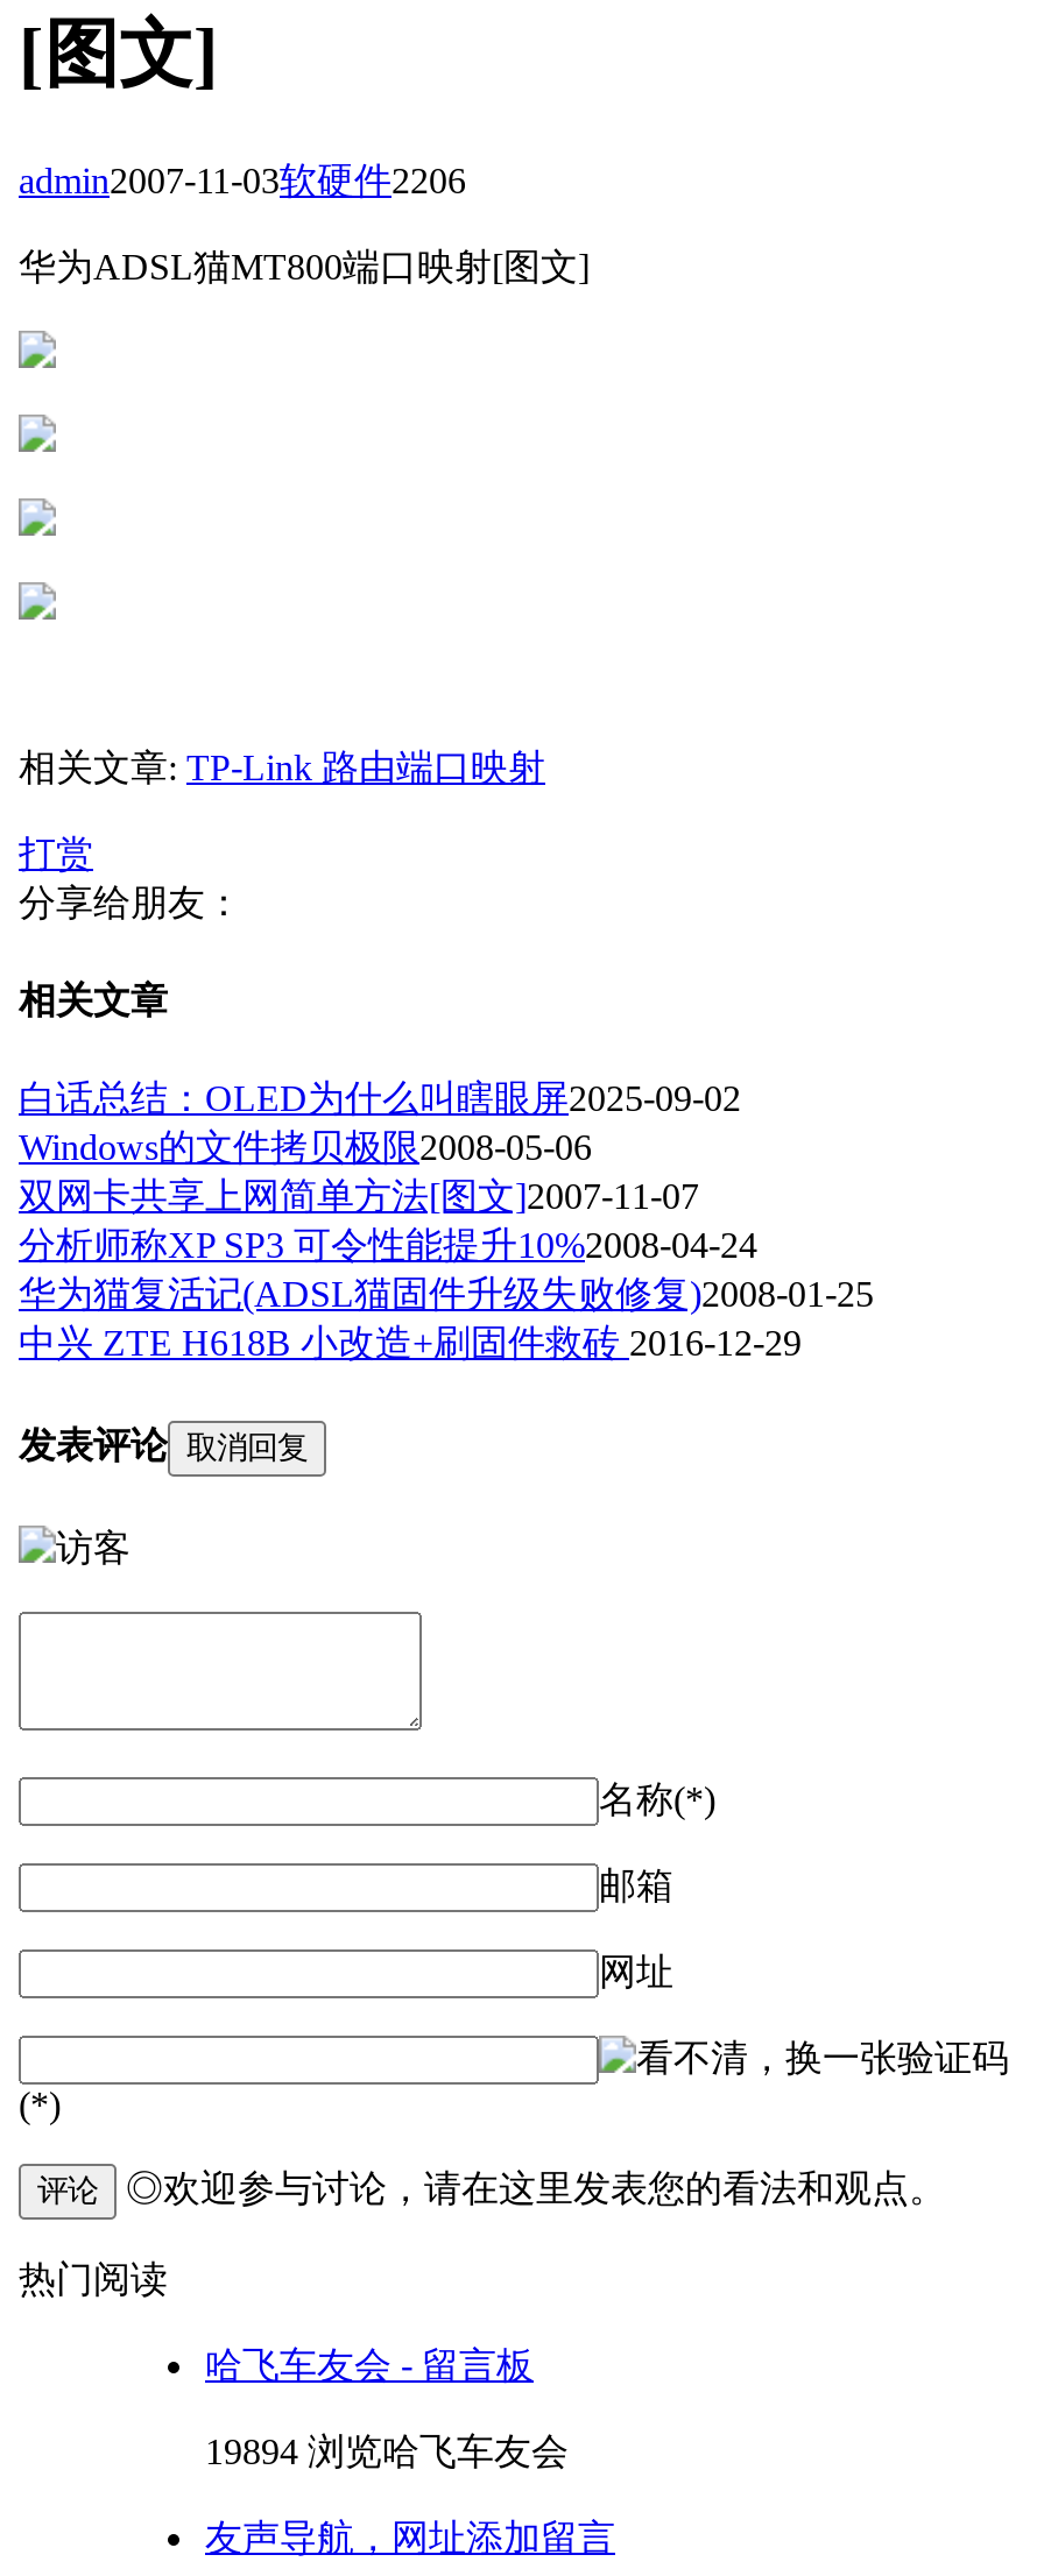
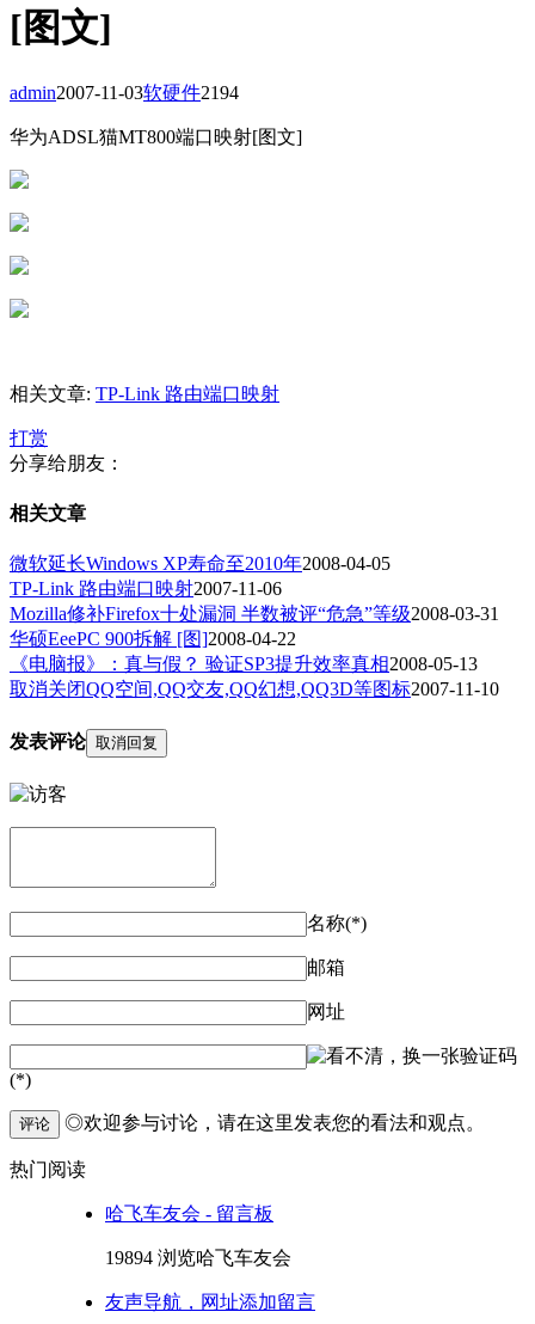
- admin2007-11-03软硬件2206
+ admin2007-11-03软硬件2194

- 白话总结：OLED为什么叫瞎眼屏2025-09-02
- Windows的文件拷贝极限2008-05-06
- 双网卡共享上网简单方法[图文]2007-11-07
- 分析师称XP SP3 可令性能提升10%2008-04-24
- 华为猫复活记(ADSL猫固件升级失败修复)2008-01-25
- 中兴 ZTE H618B 小改造+刷固件救砖2016-12-29
+ 微软延长Windows XP寿命至2010年2008-04-05
+ TP-Link 路由端口映射2007-11-06
+ Mozilla修补Firefox十处漏洞 半数被评“危急”等级2008-03-31
+ 华硕EeePC 900拆解 [图] 2008-04-22
+ 《电脑报》：真与假？ 验证SP3提升效率真相2008-05-13
+ 取消关闭QQ空间,QQ交友,QQ幻想,QQ3D等图标2007-11-10
